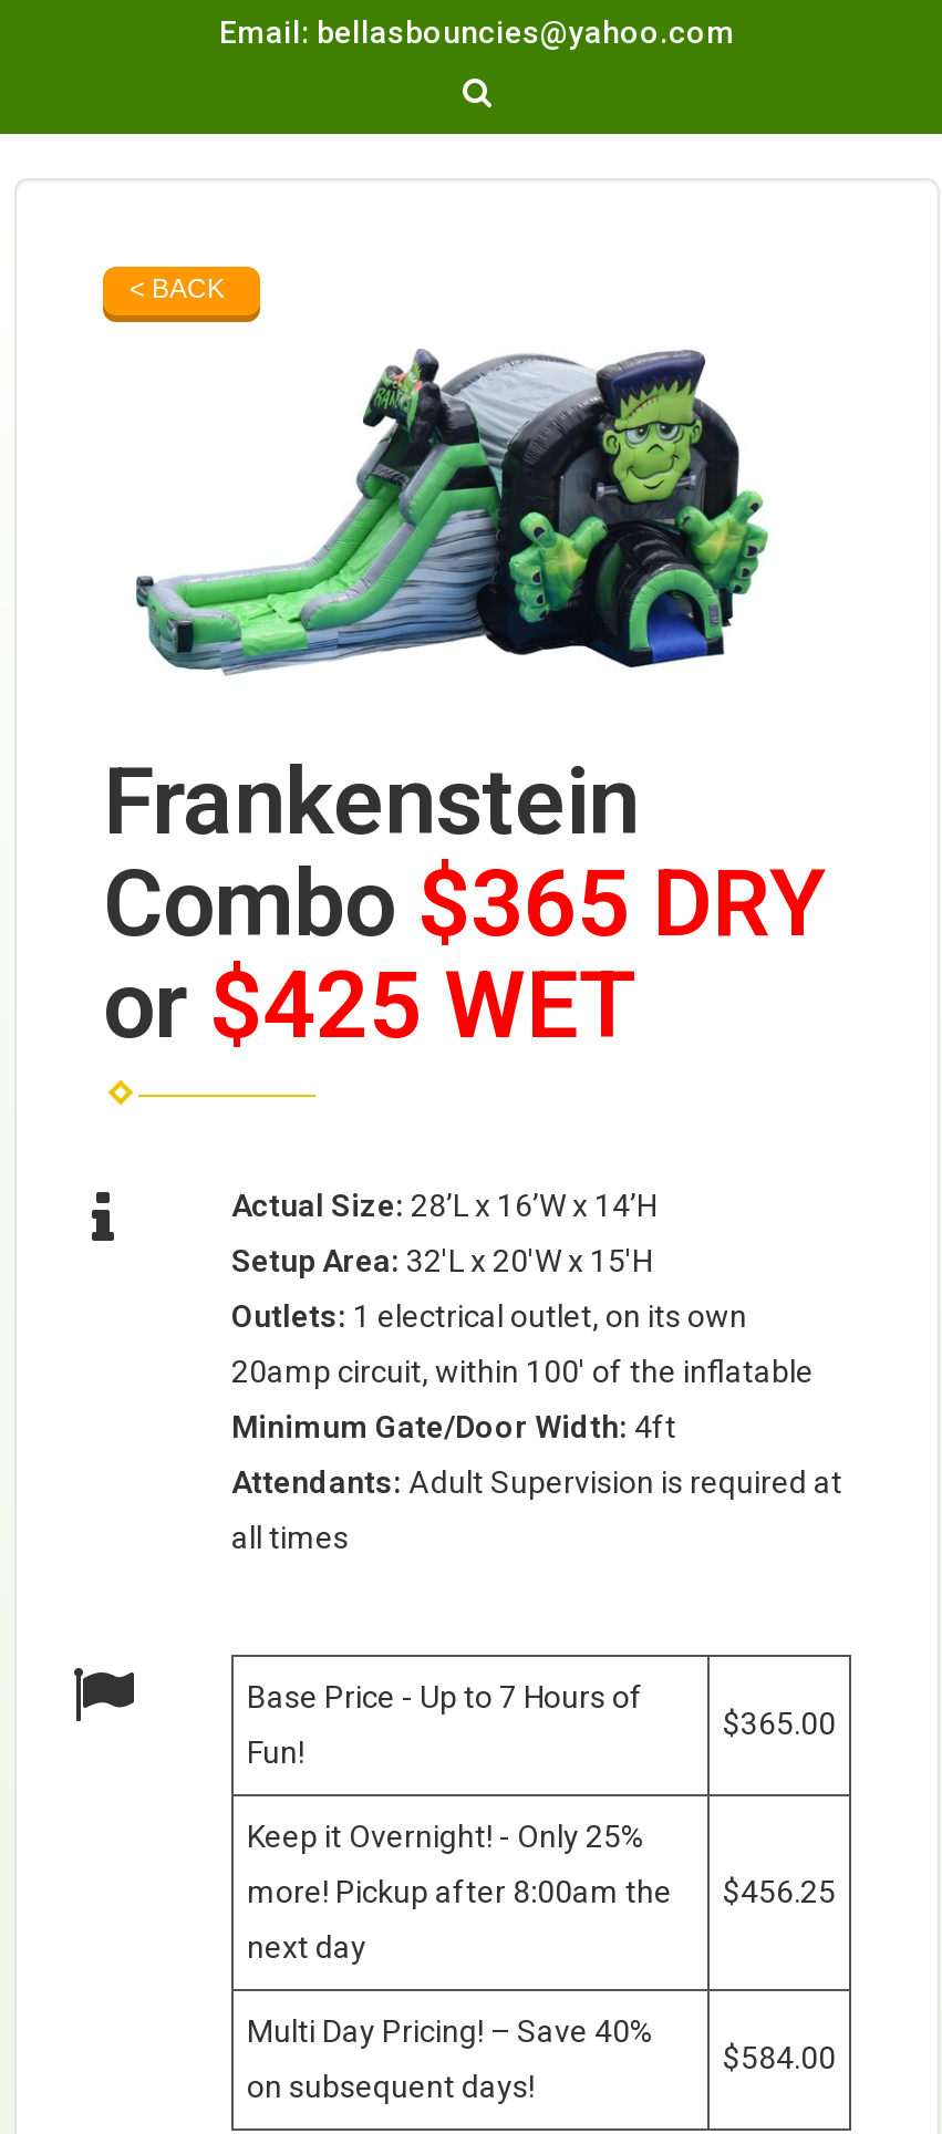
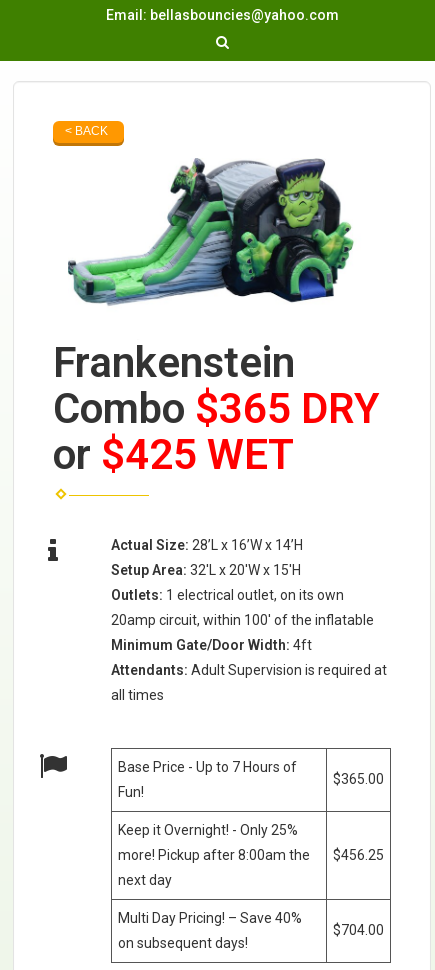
- $584.00
+ $704.00
